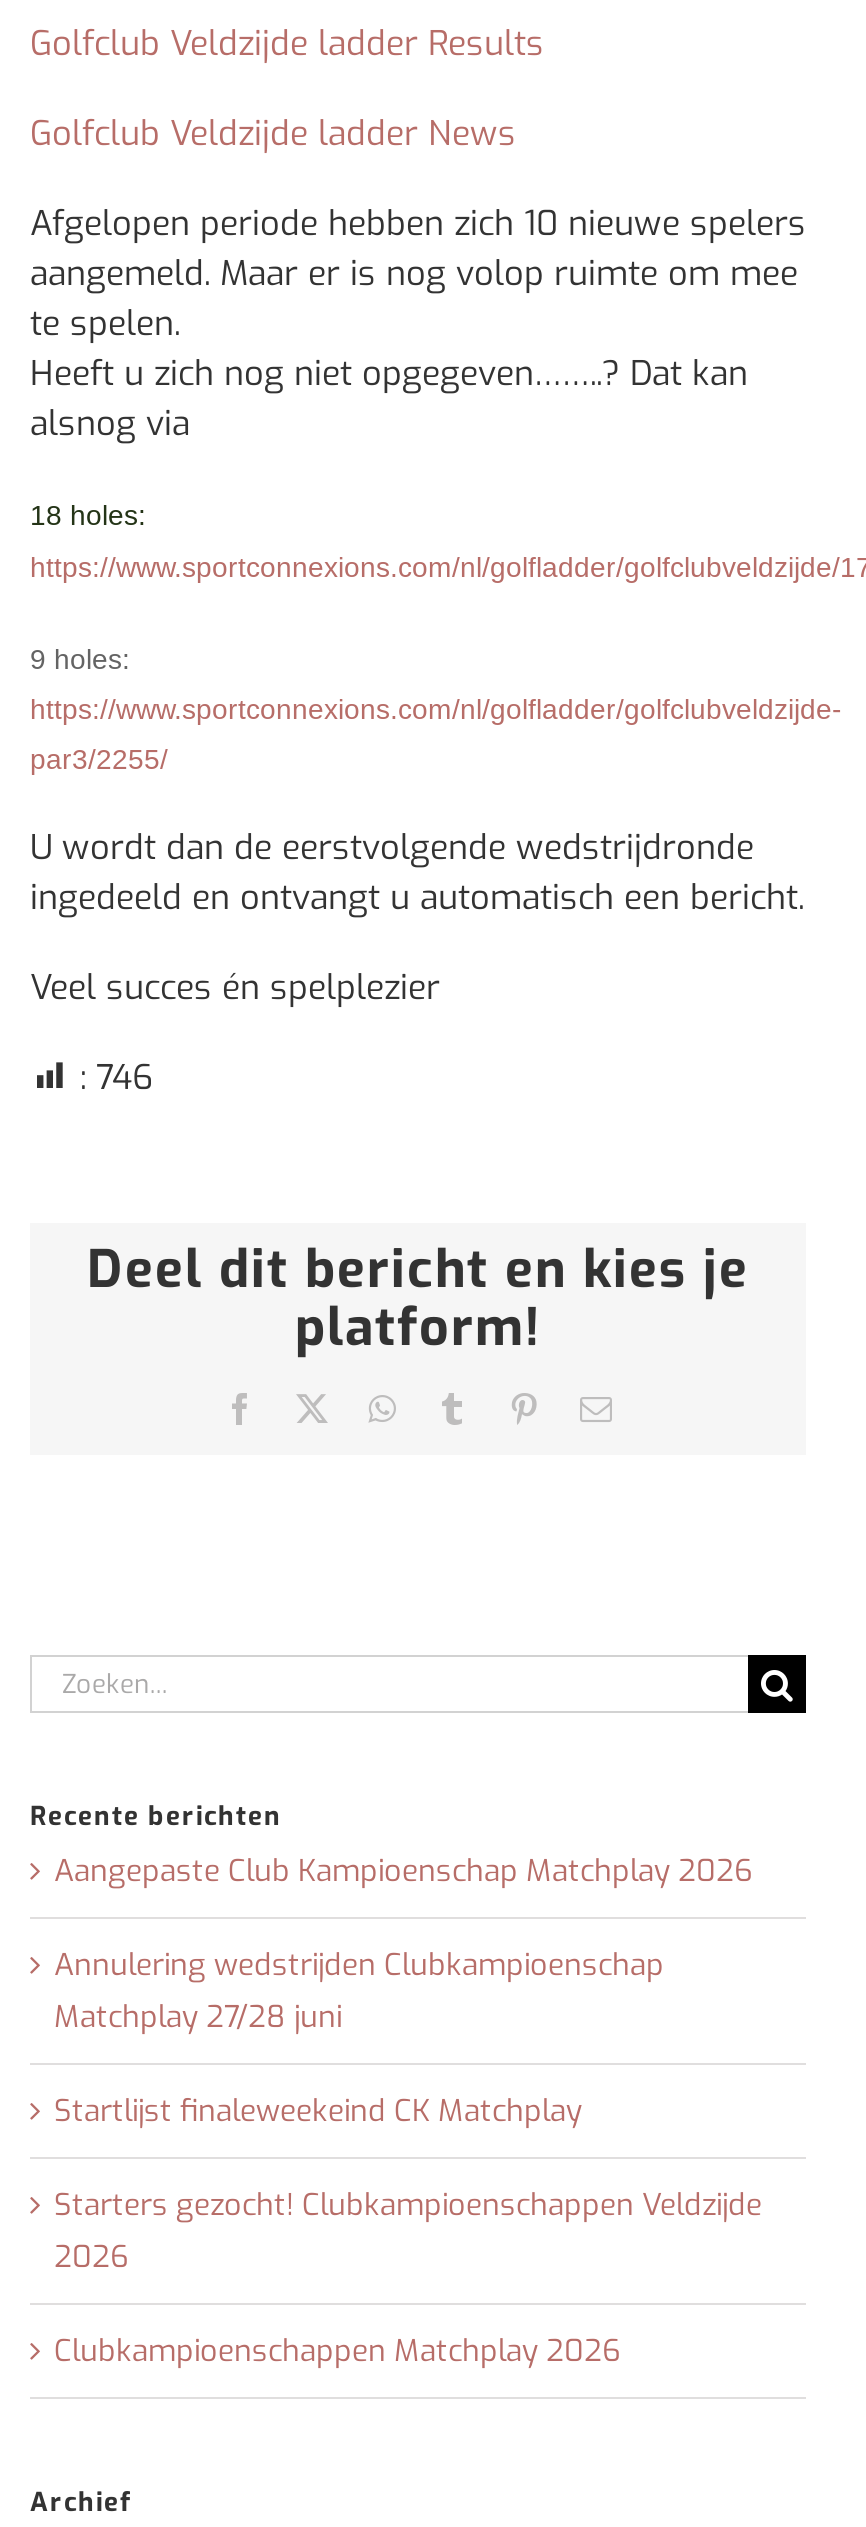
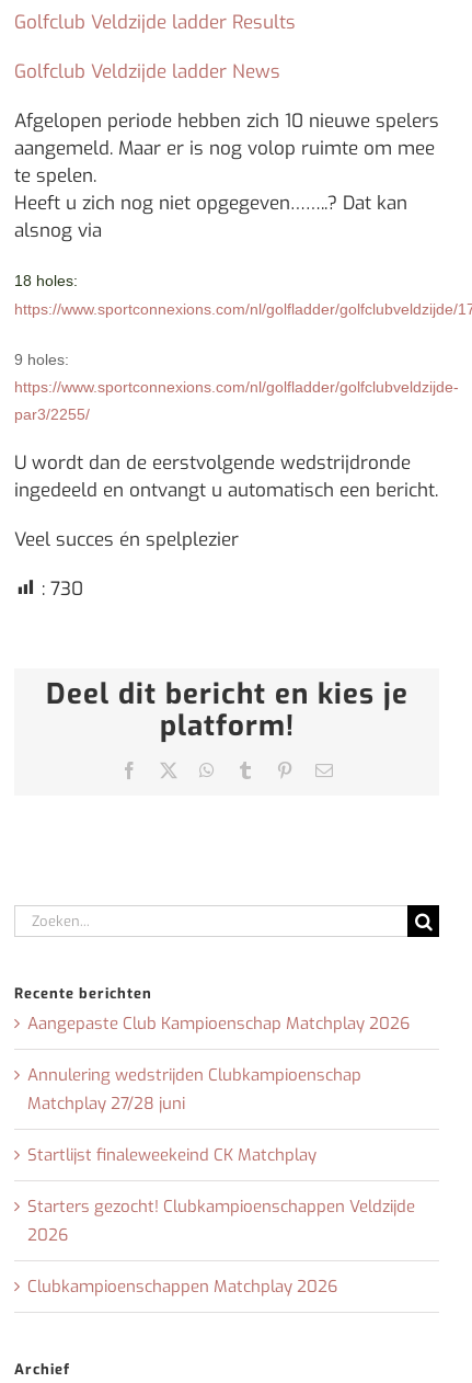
- : 746
+ : 730
